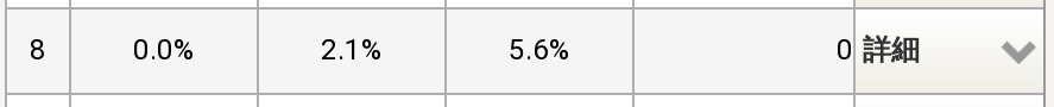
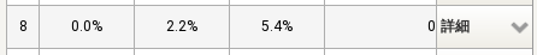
- 2.1%
+ 2.2%

- 5.6%
+ 5.4%
